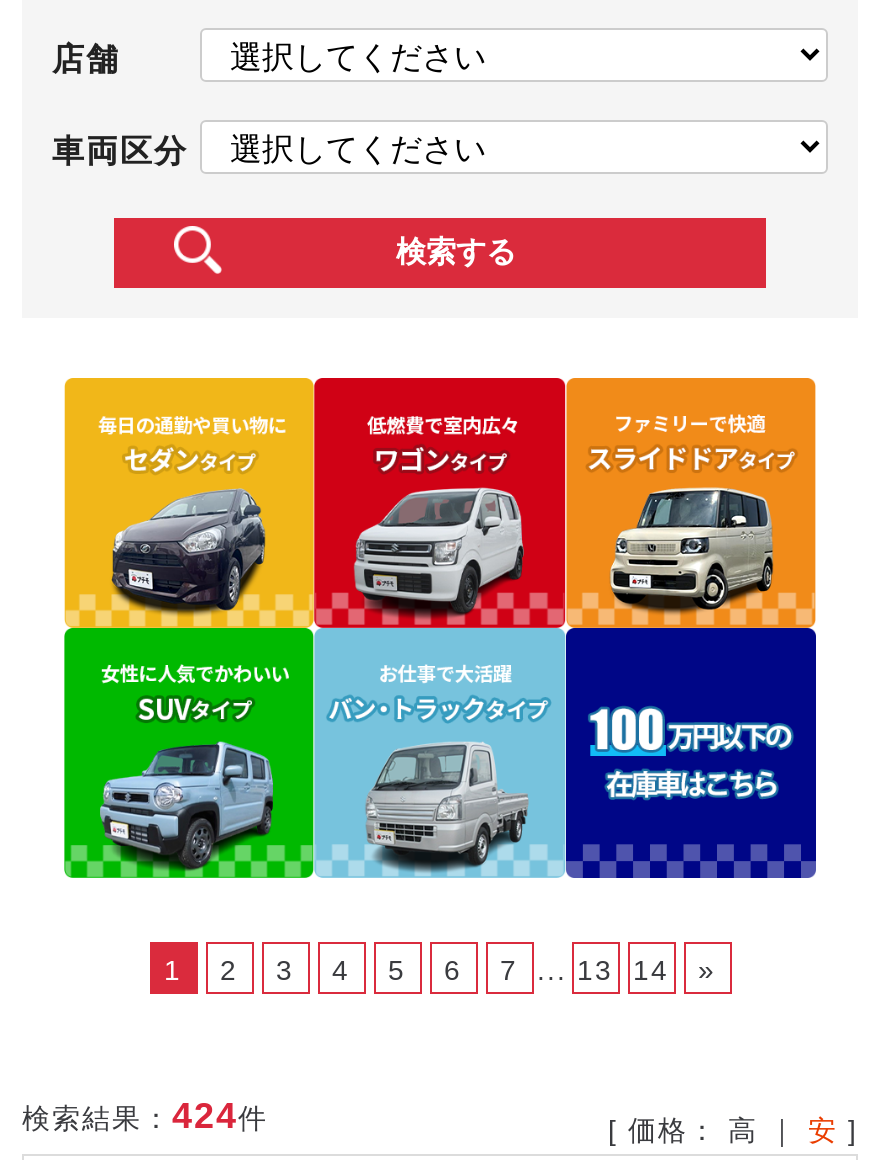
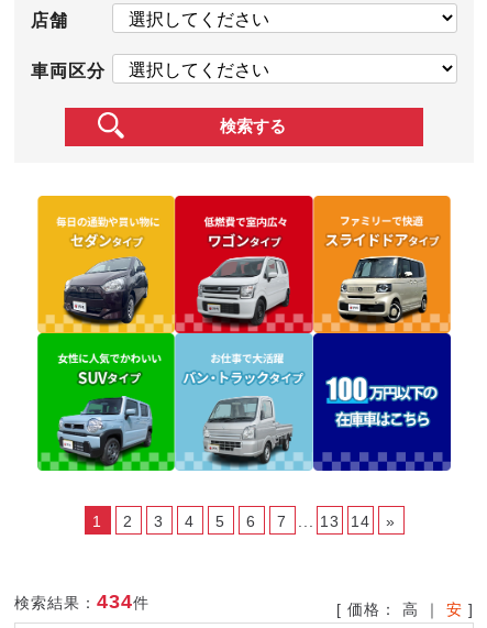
- 検索結果：424件
+ 検索結果：434件
